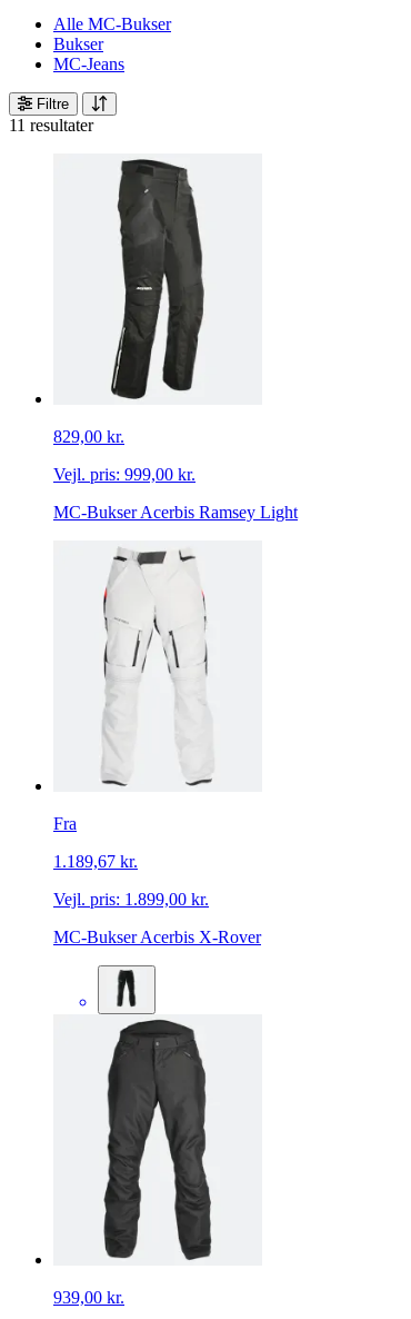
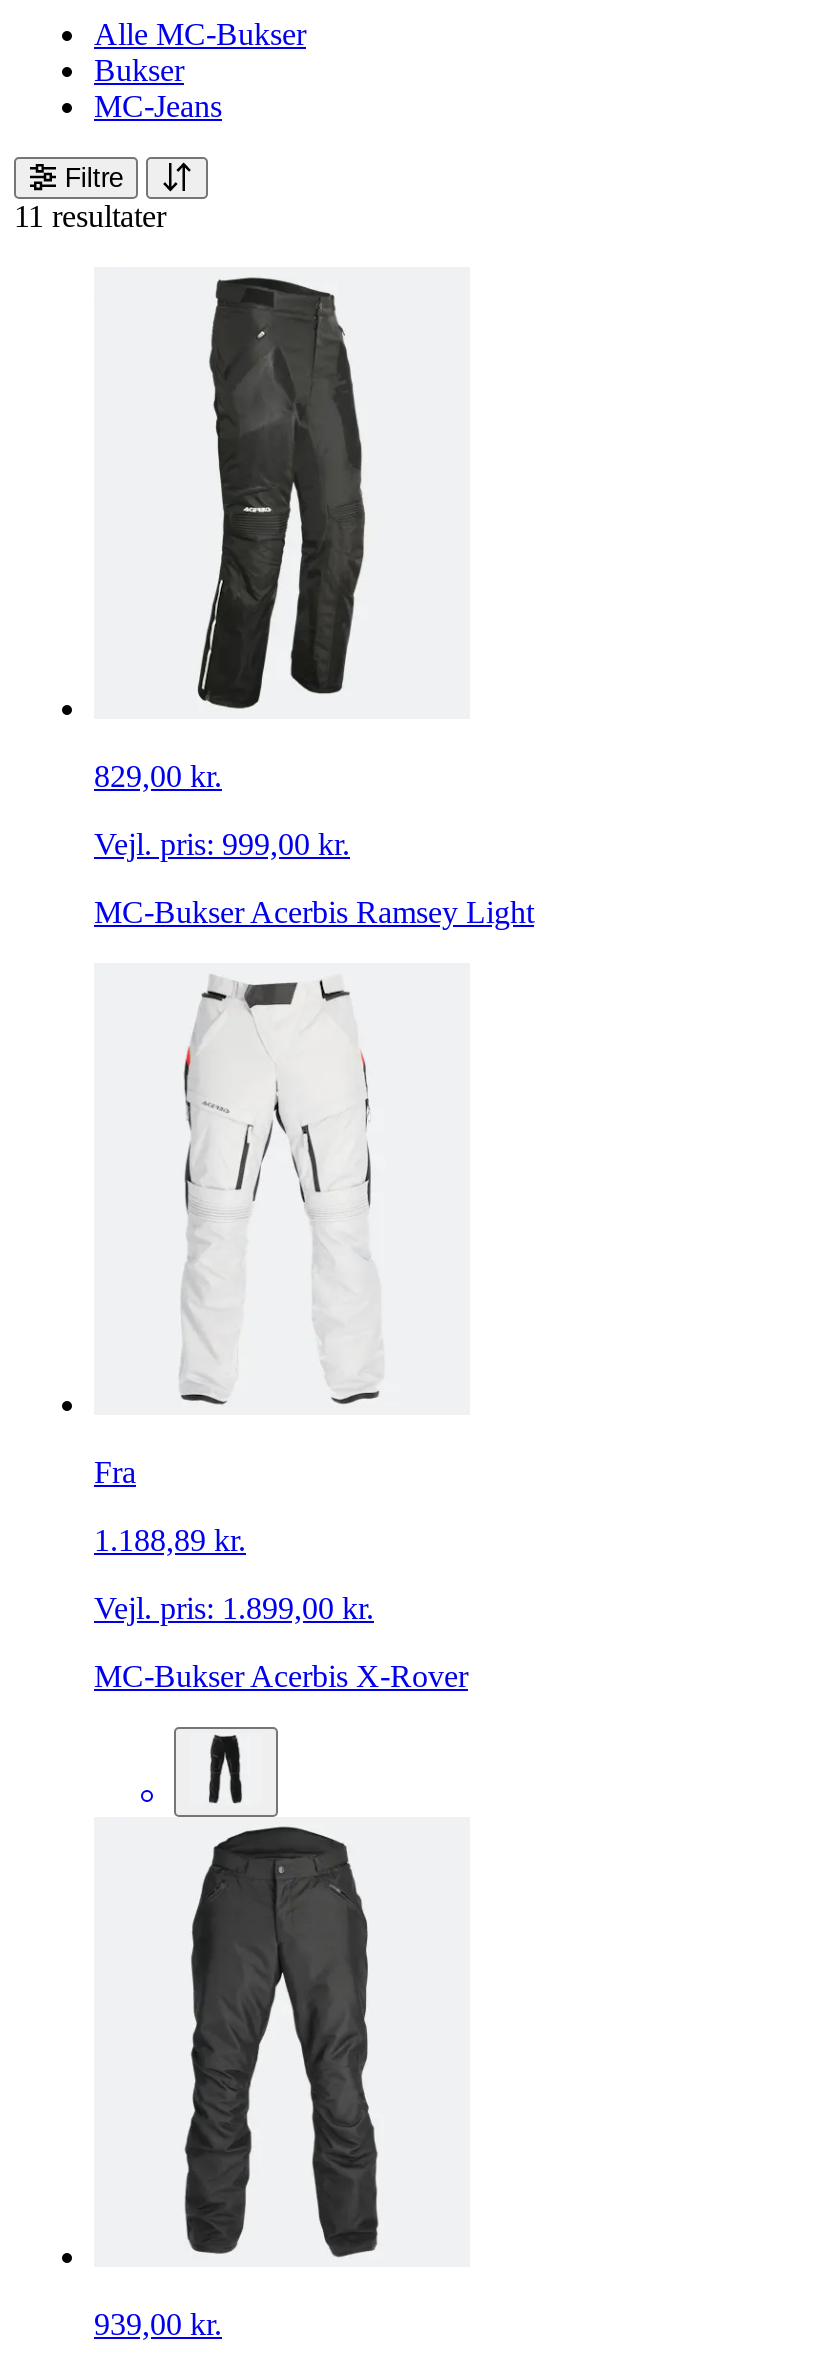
- 1.189,67 kr.
+ 1.188,89 kr.
